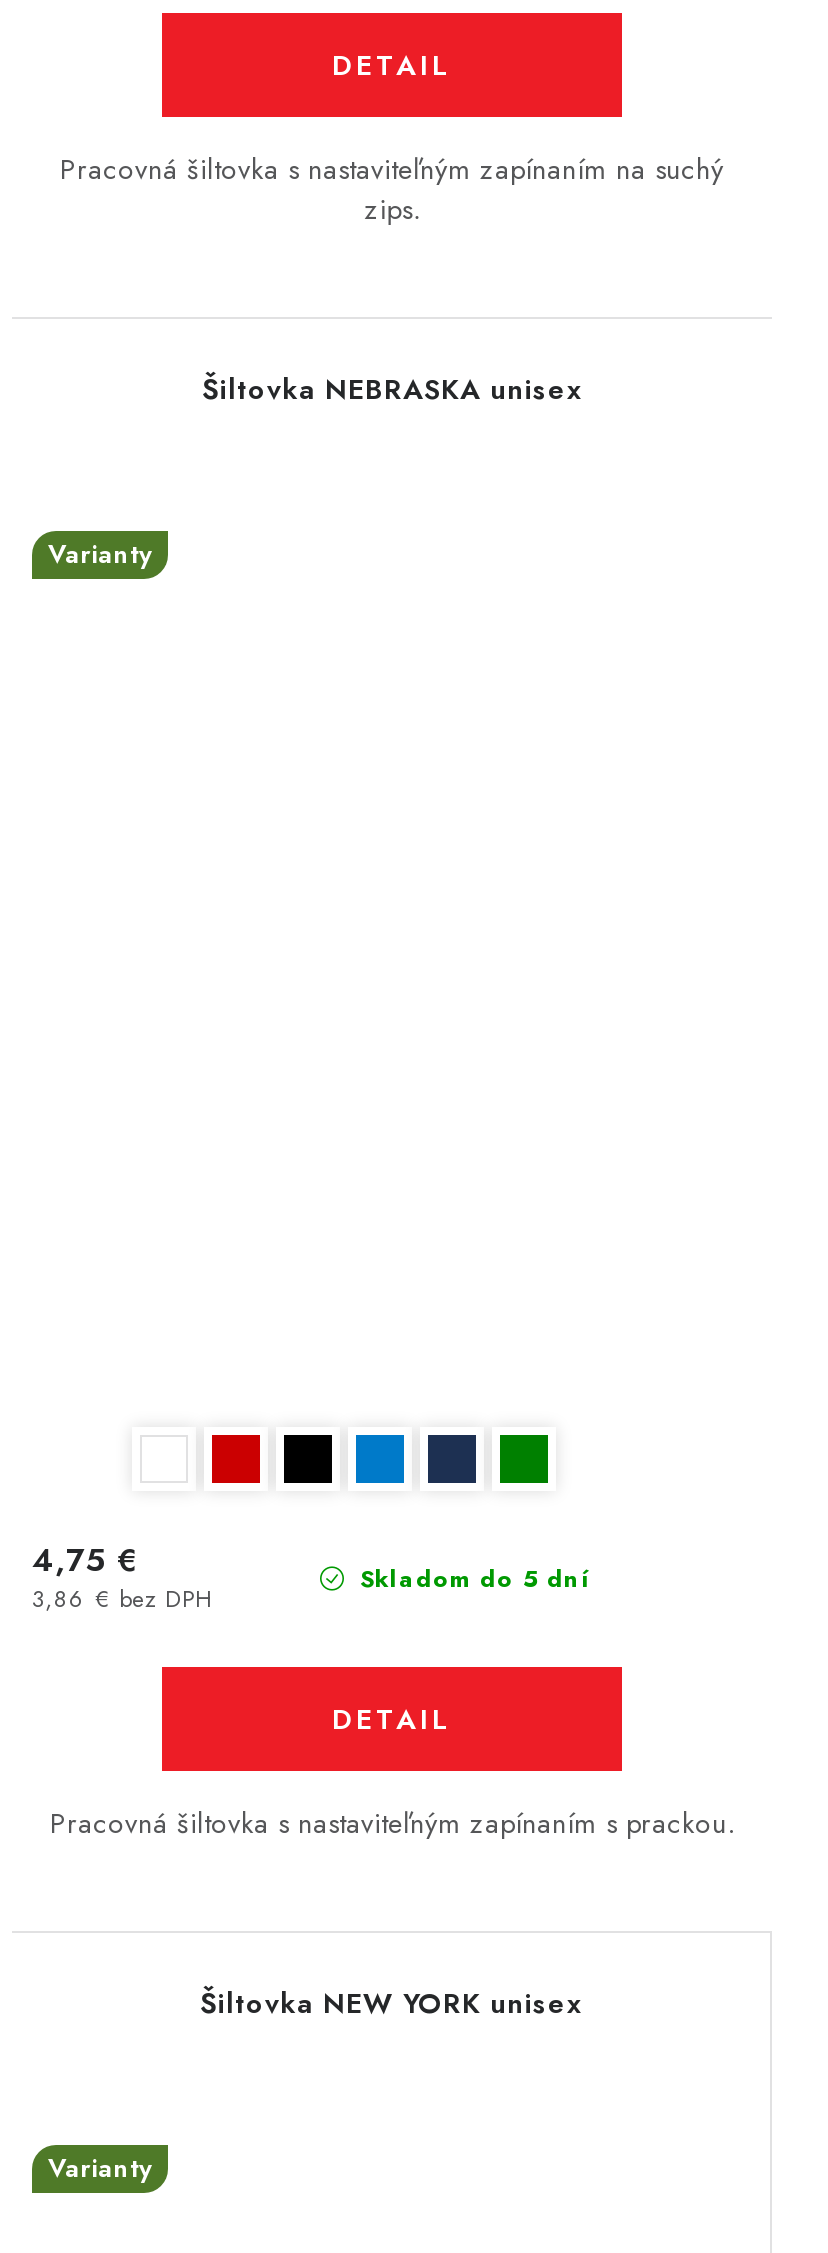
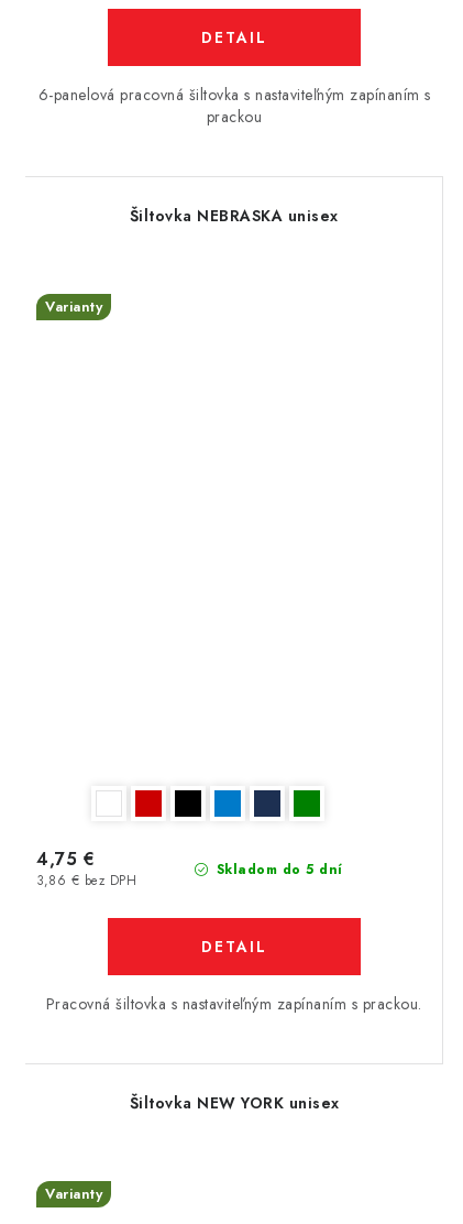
- Pracovná šiltovka s nastaviteľným zapínaním na suchý
- zips.
+ 6-panelová pracovná šiltovka s nastaviteľným zapínaním s
+ prackou
